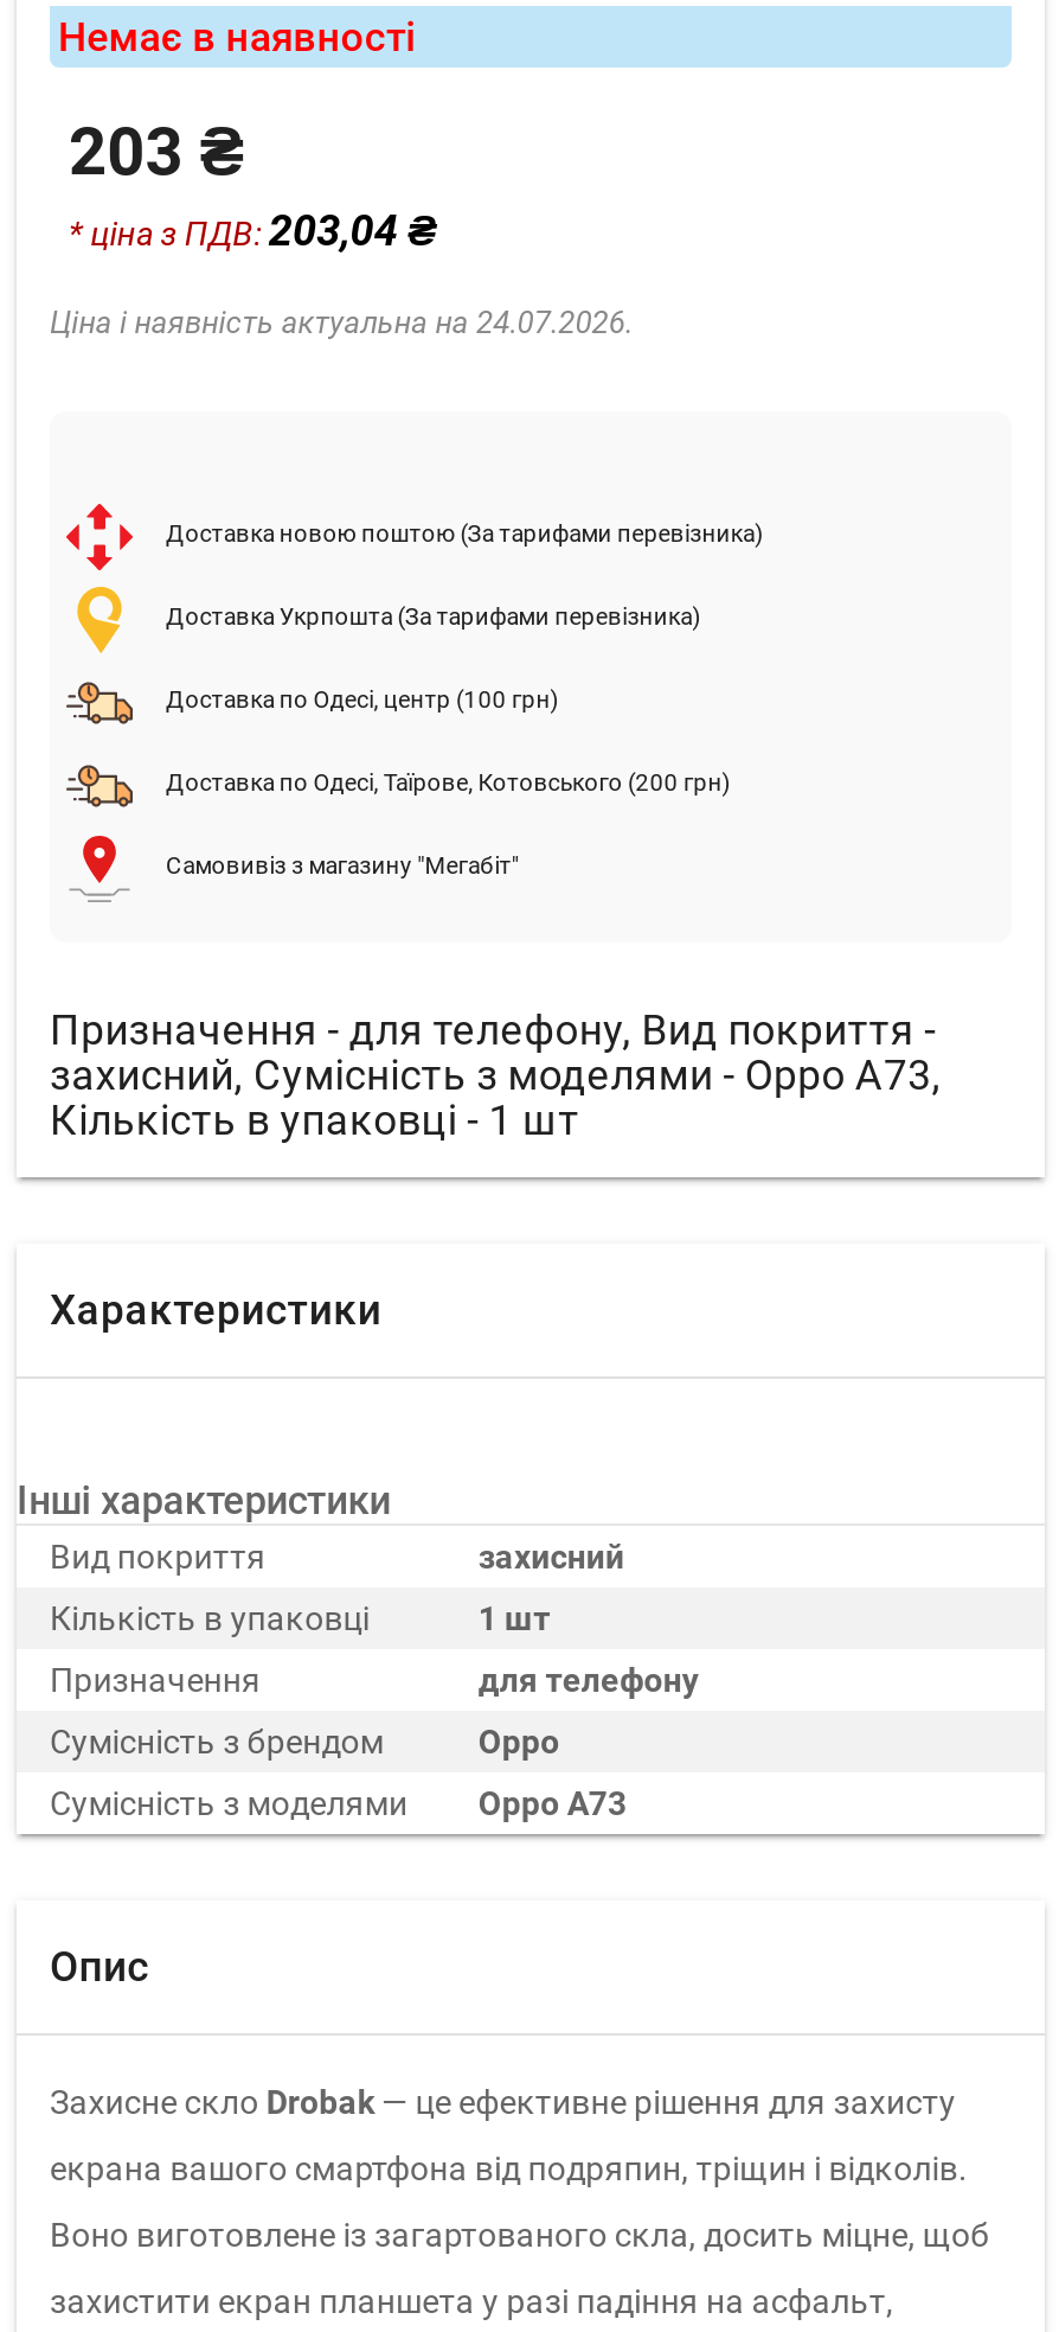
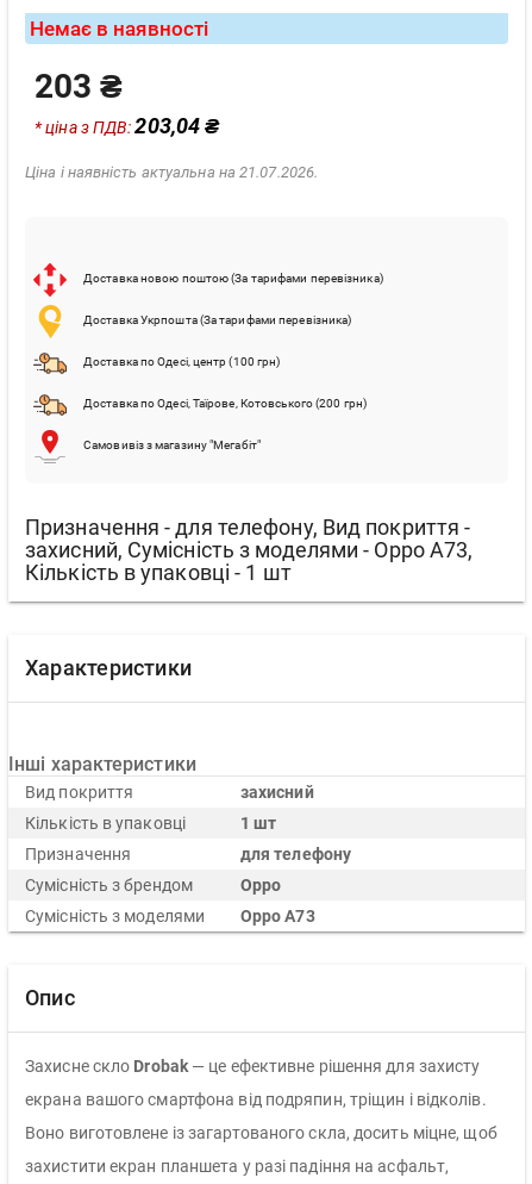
- Ціна і наявність актуальна на 24.07.2026.
+ Ціна і наявність актуальна на 21.07.2026.
